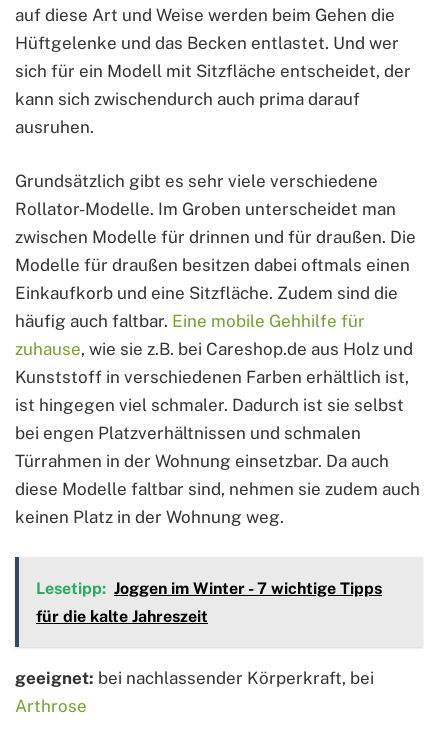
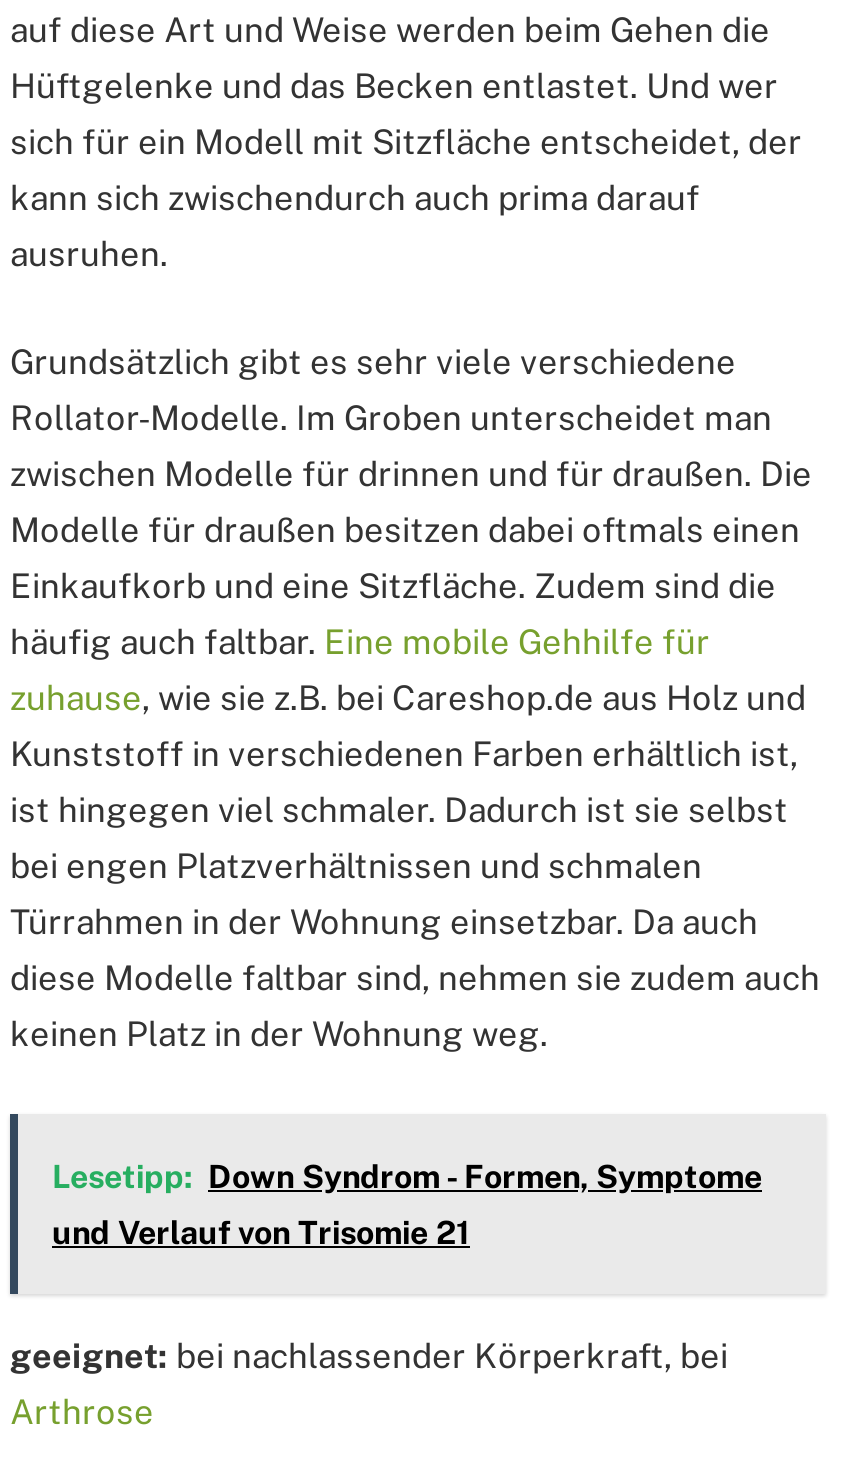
- Lesetipp: Joggen im Winter - 7 wichtige Tipps
+ Lesetipp: Down Syndrom - Formen, Symptome

- für die kalte Jahreszeit
+ und Verlauf von Trisomie 21
